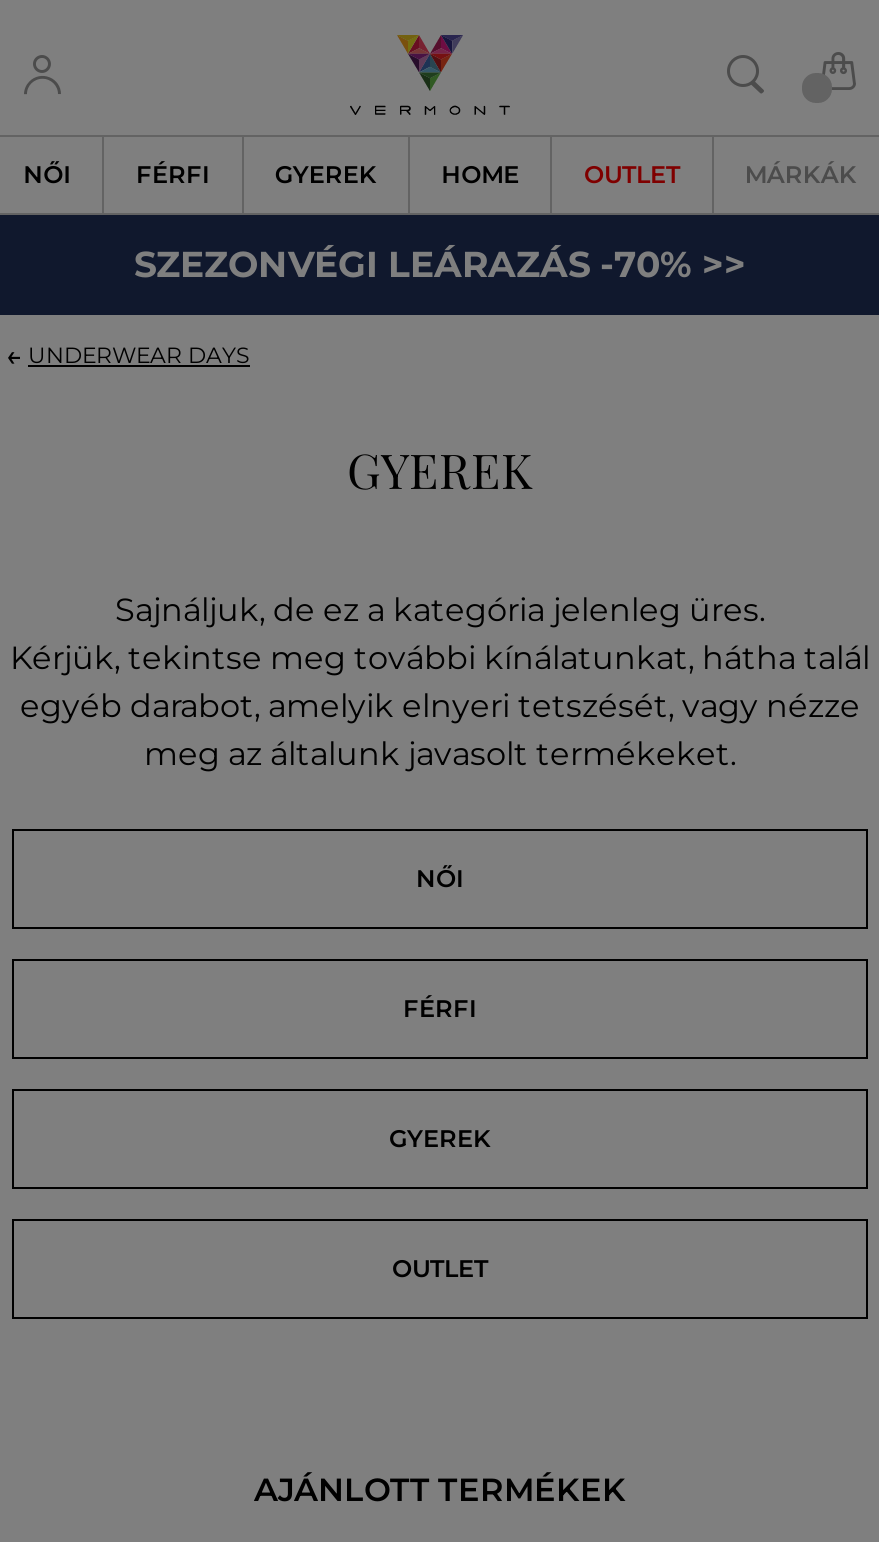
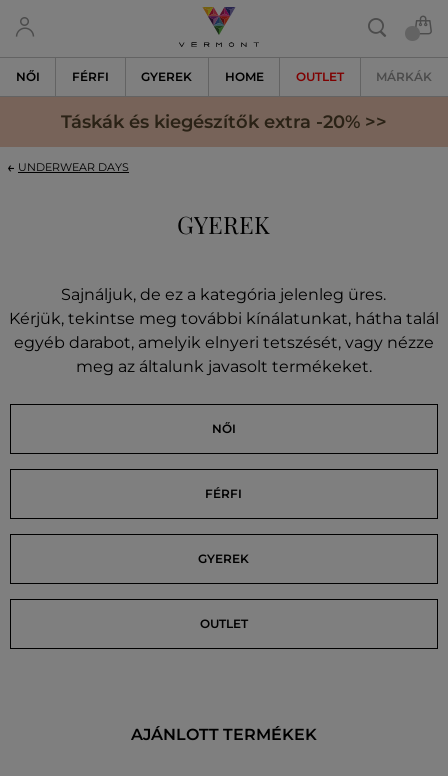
- SZEZONVÉGI LEÁRAZÁS -70% >>
+ Táskák és kiegészítők extra -20% >>
